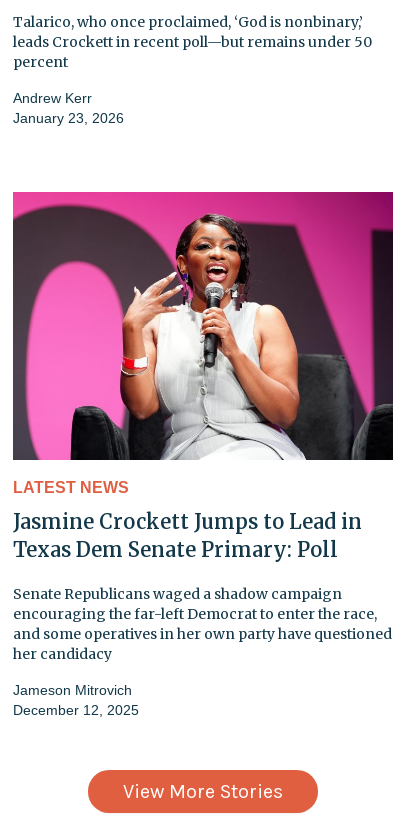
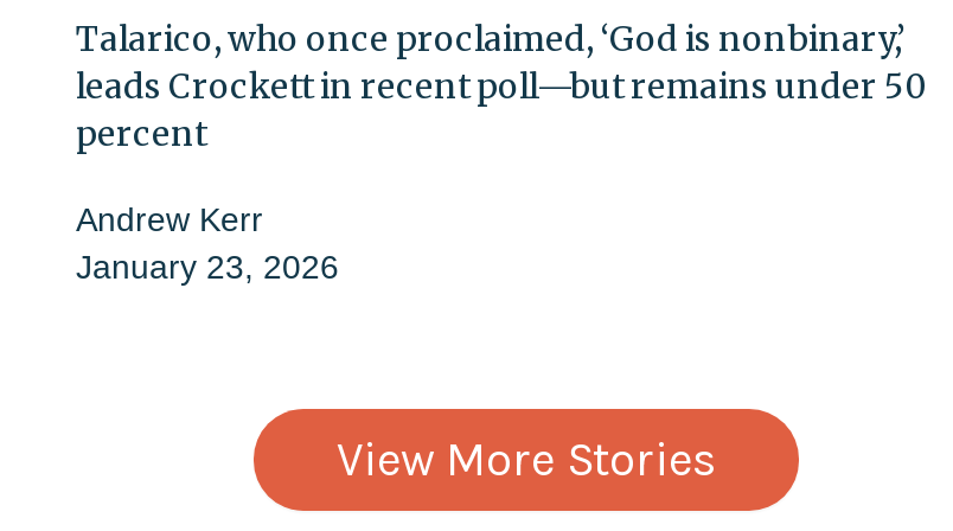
- [image]
- LATEST NEWS
- Jasmine Crockett Jumps to Lead in
- Texas Dem Senate Primary: Poll
- Senate Republicans waged a shadow campaign
- encouraging the far-left Democrat to enter the race,
- and some operatives in her own party have questioned
- her candidacy
- Jameson Mitrovich
- December 12, 2025
